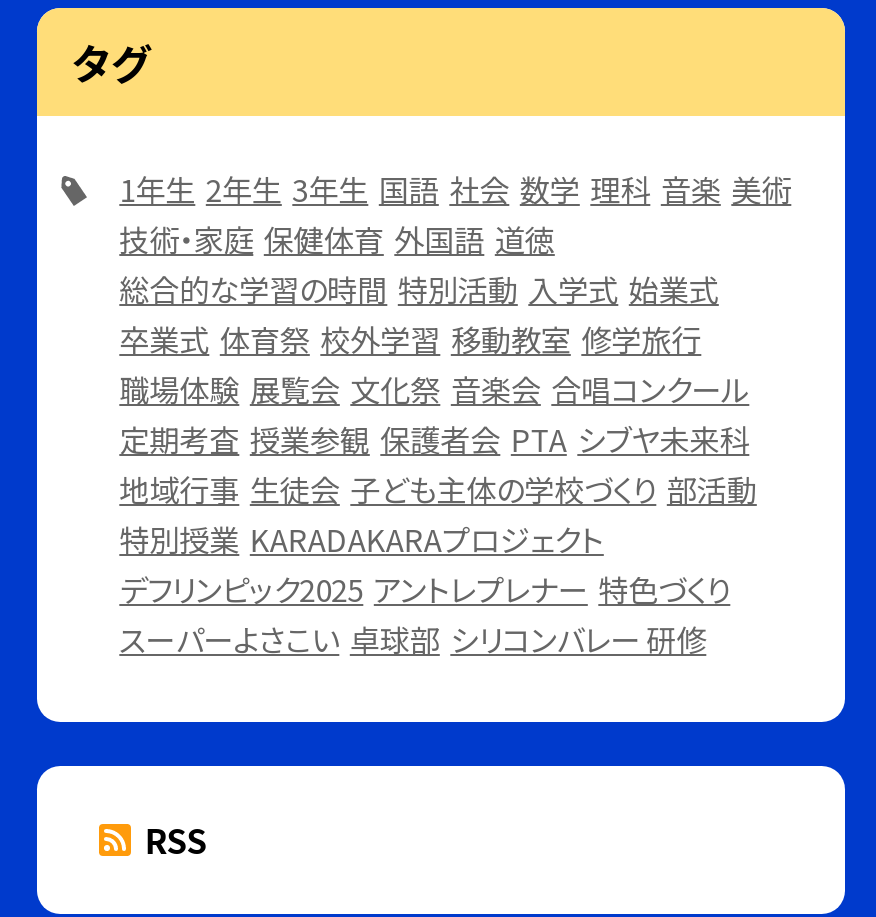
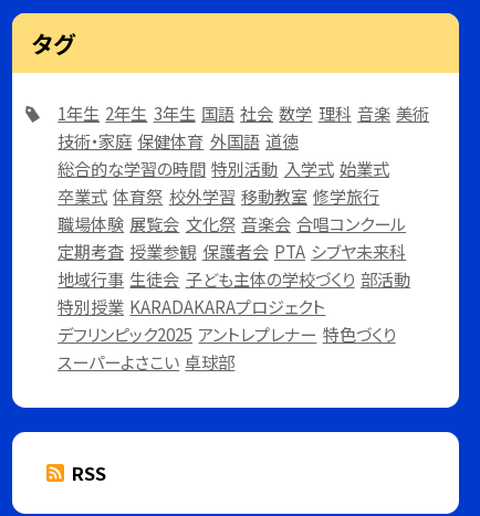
- スーパーよさこい 卓球部 シリコンバレー 研修
+ スーパーよさこい 卓球部
